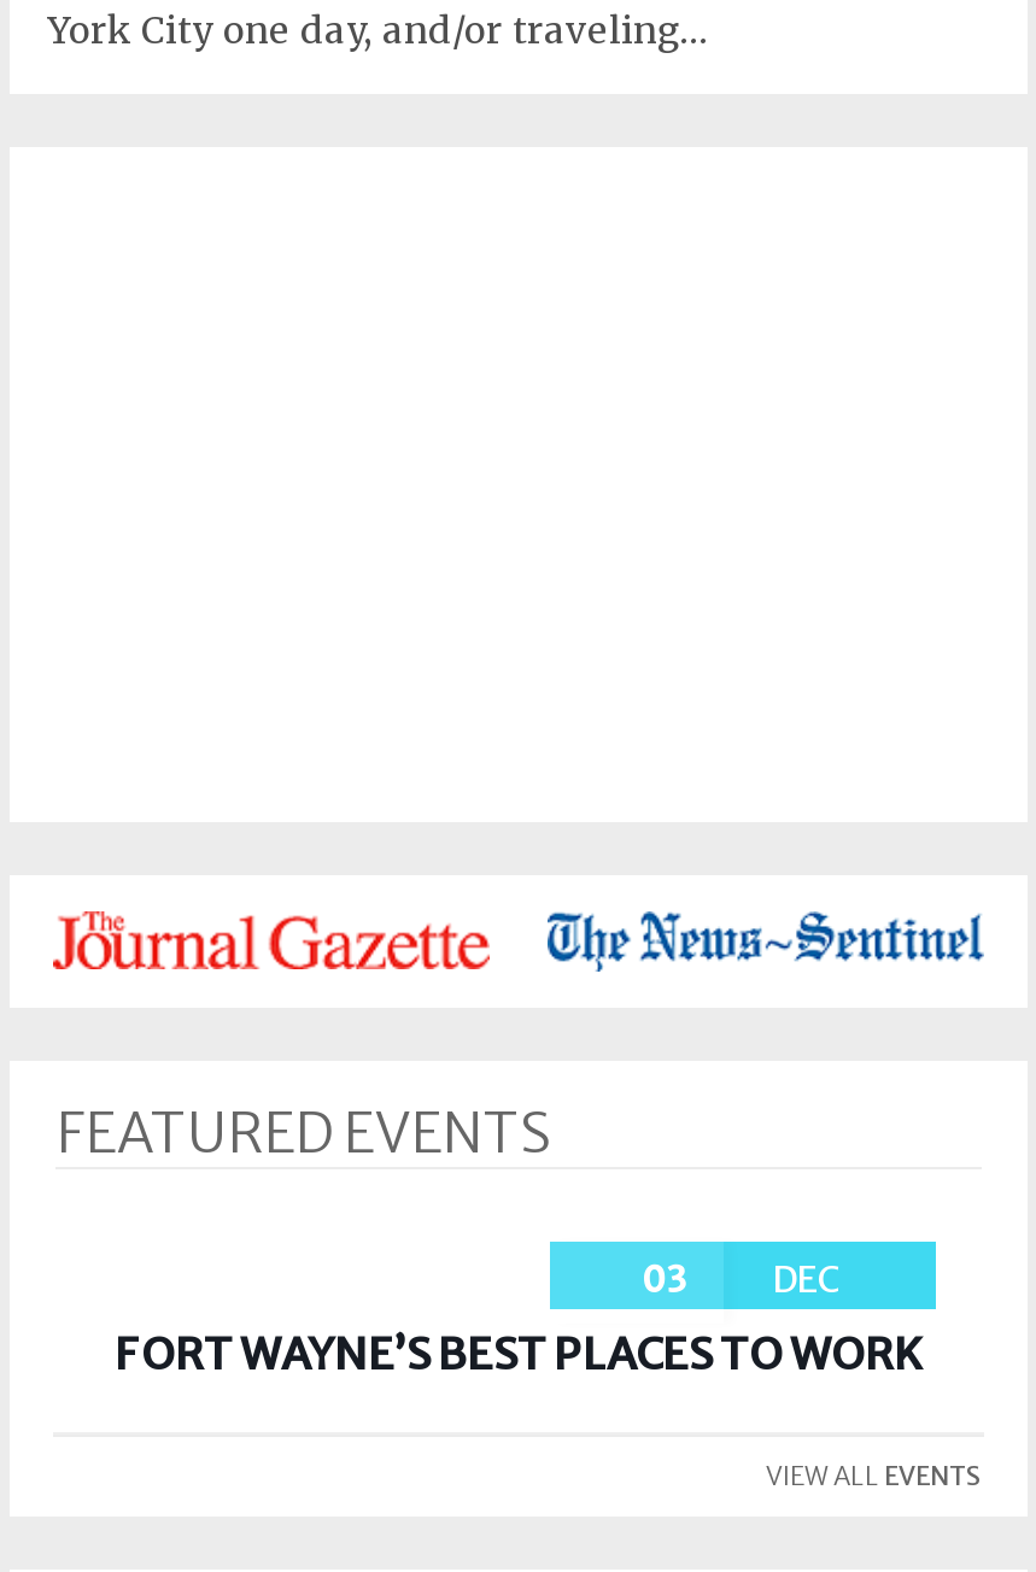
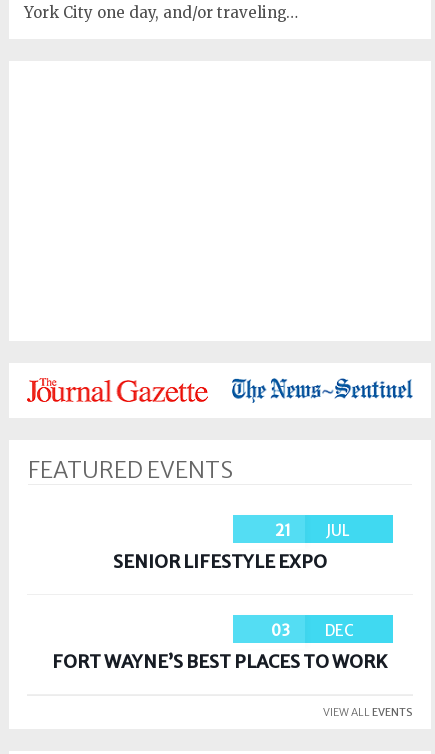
+ 21
+ JUL
+ SENIOR LIFESTYLE EXPO
